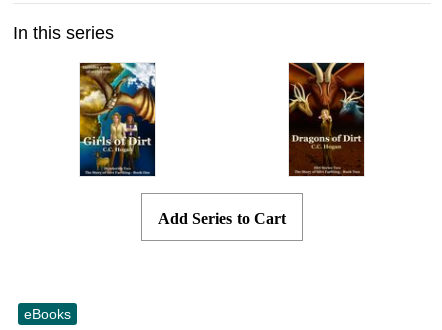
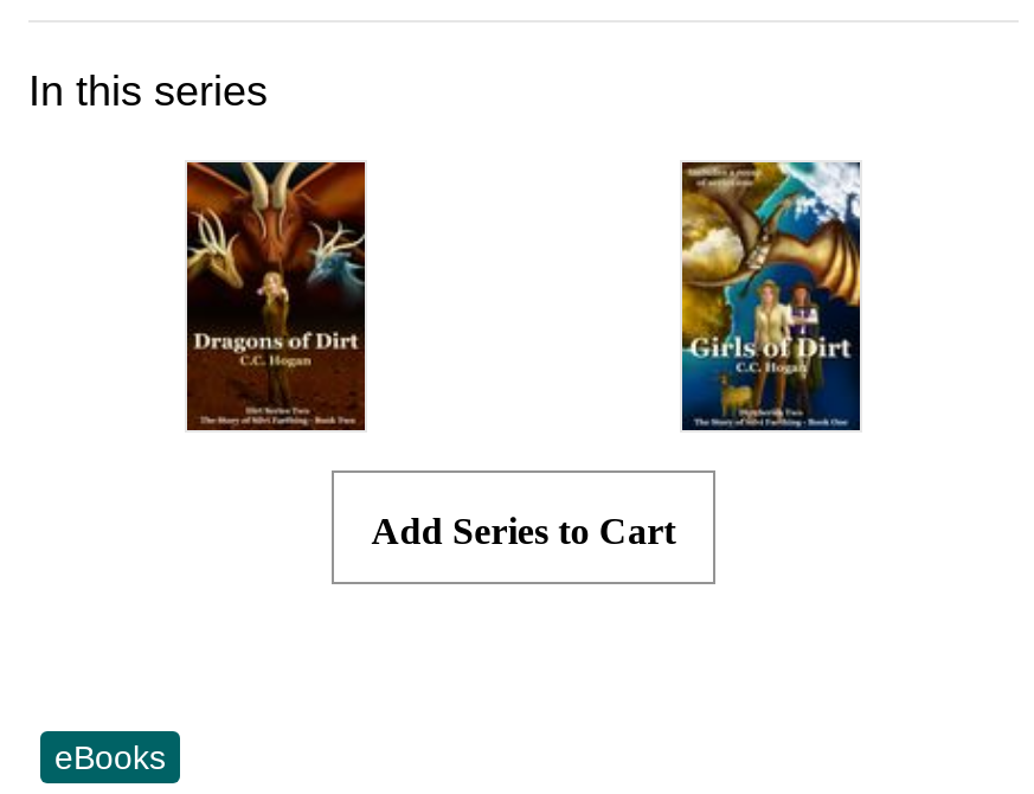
- [image]
+ [image]

- [image]
+ [image]
